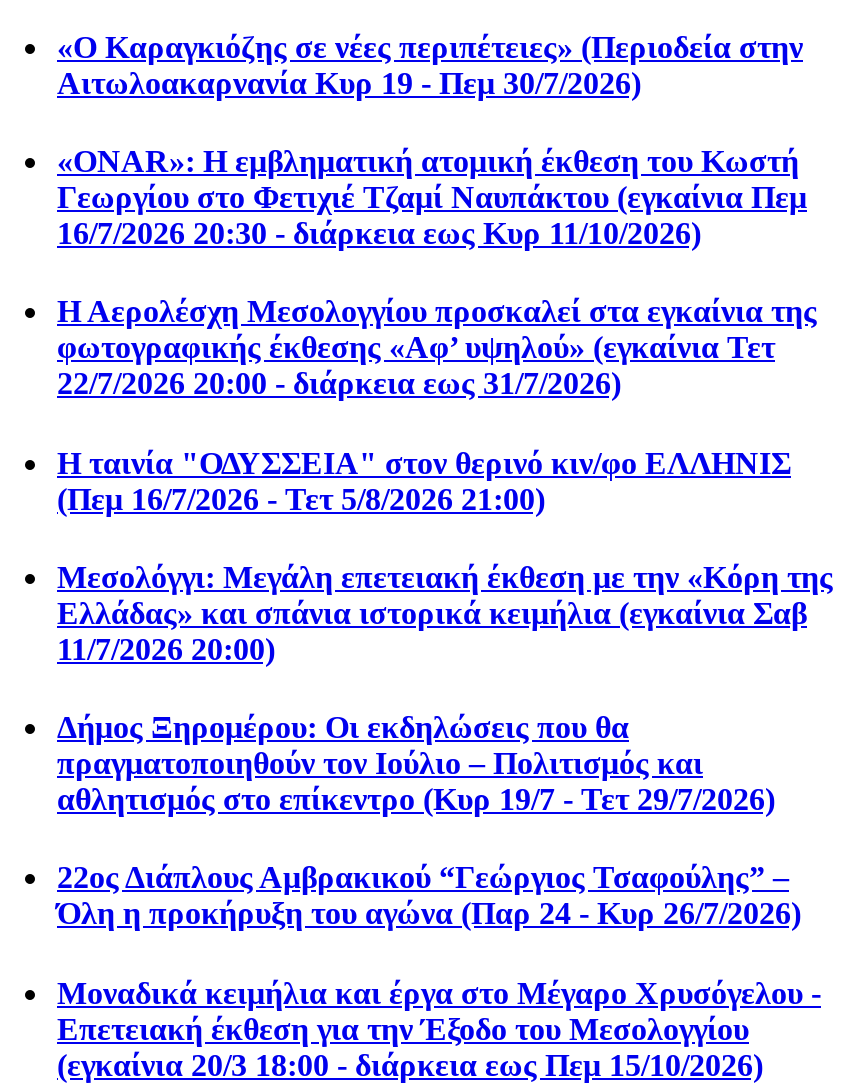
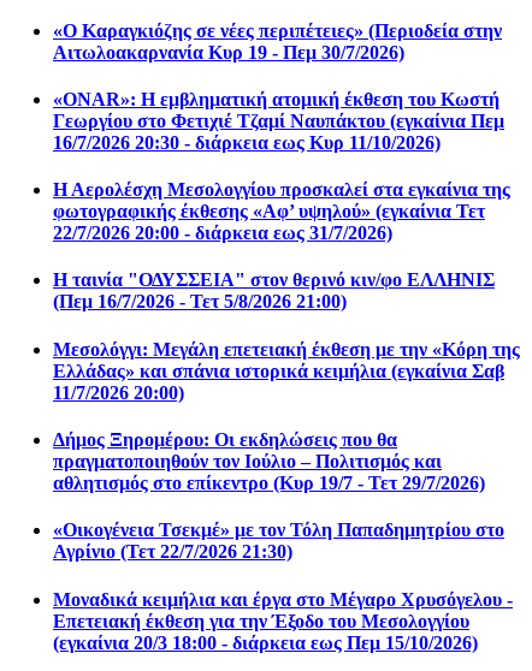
- 22ος Διάπλους Αμβρακικού “Γεώργιος Τσαφούλης” –
- Όλη η προκήρυξη του αγώνα (Παρ 24 - Κυρ 26/7/2026)
+ «Οικογένεια Τσεκμέ» με τον Τόλη Παπαδημητρίου στο
+ Αγρίνιο (Τετ 22/7/2026 21:30)
